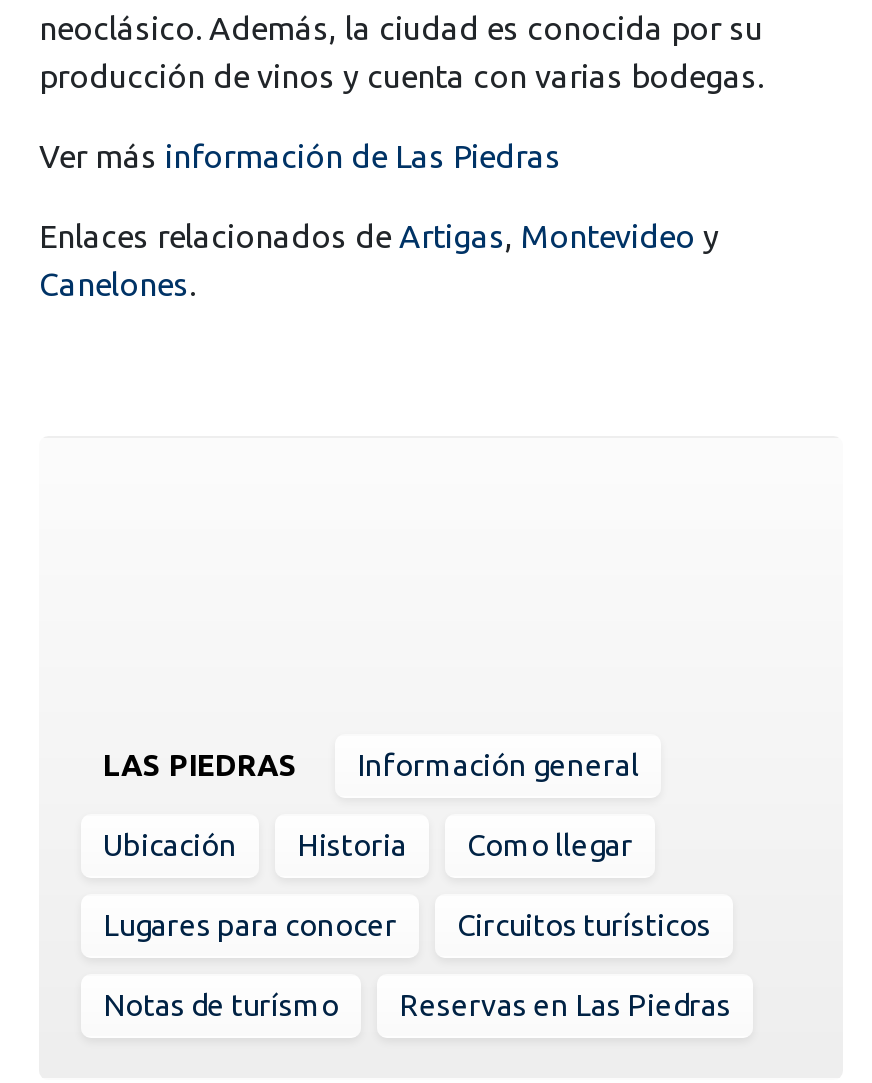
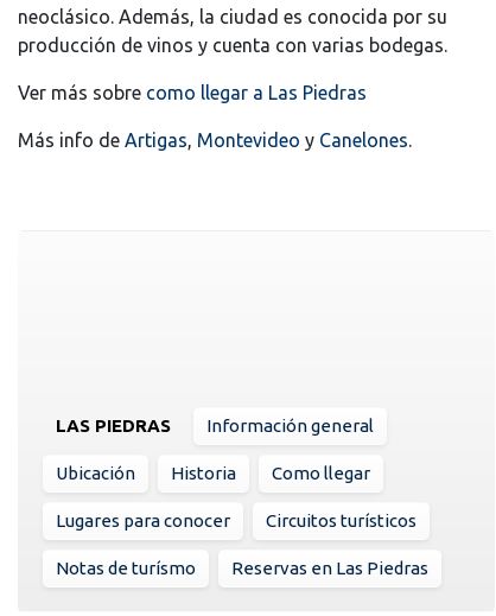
- Ver más información de Las Piedras
+ Ver más sobre como llegar a Las Piedras

- Enlaces relacionados de Artigas, Montevideo y
- Canelones.
+ Más info de Artigas, Montevideo y Canelones.
